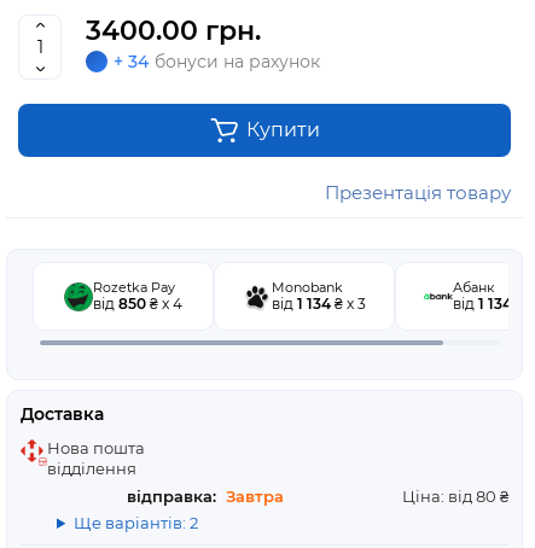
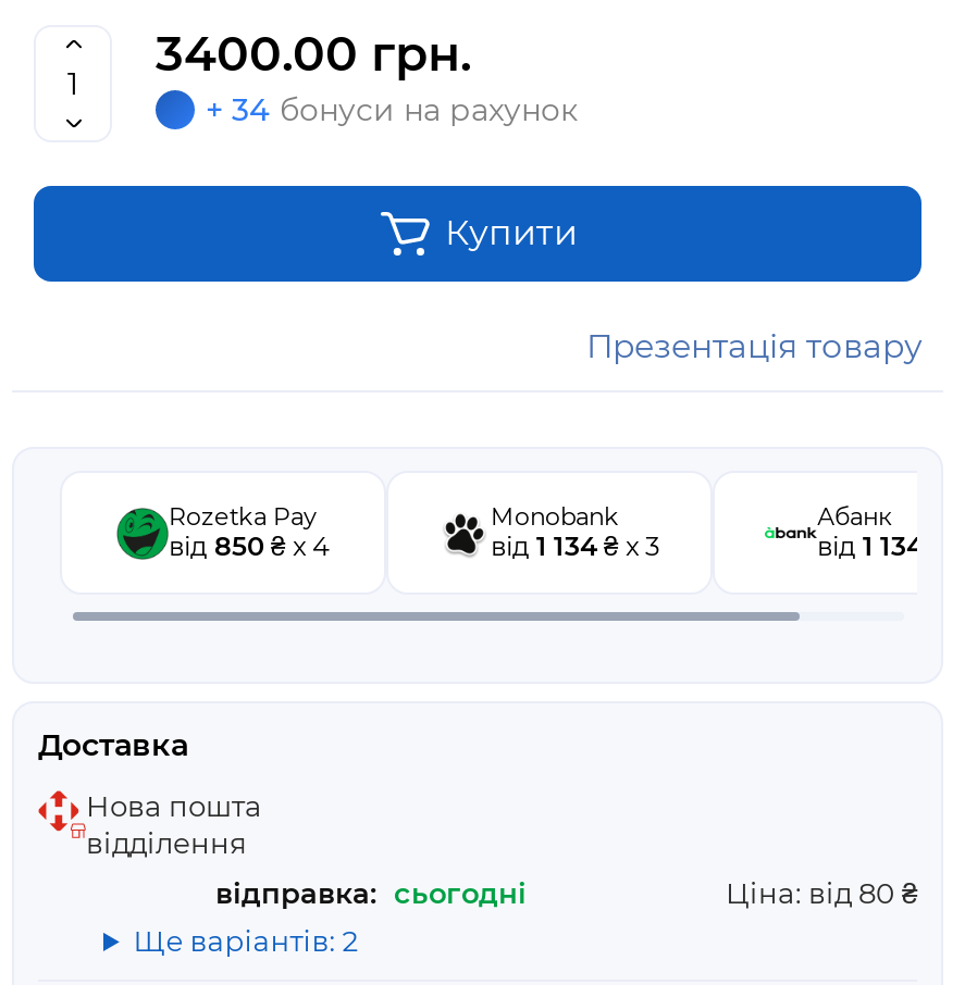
- відправка: Завтра
+ відправка: сьогодні
